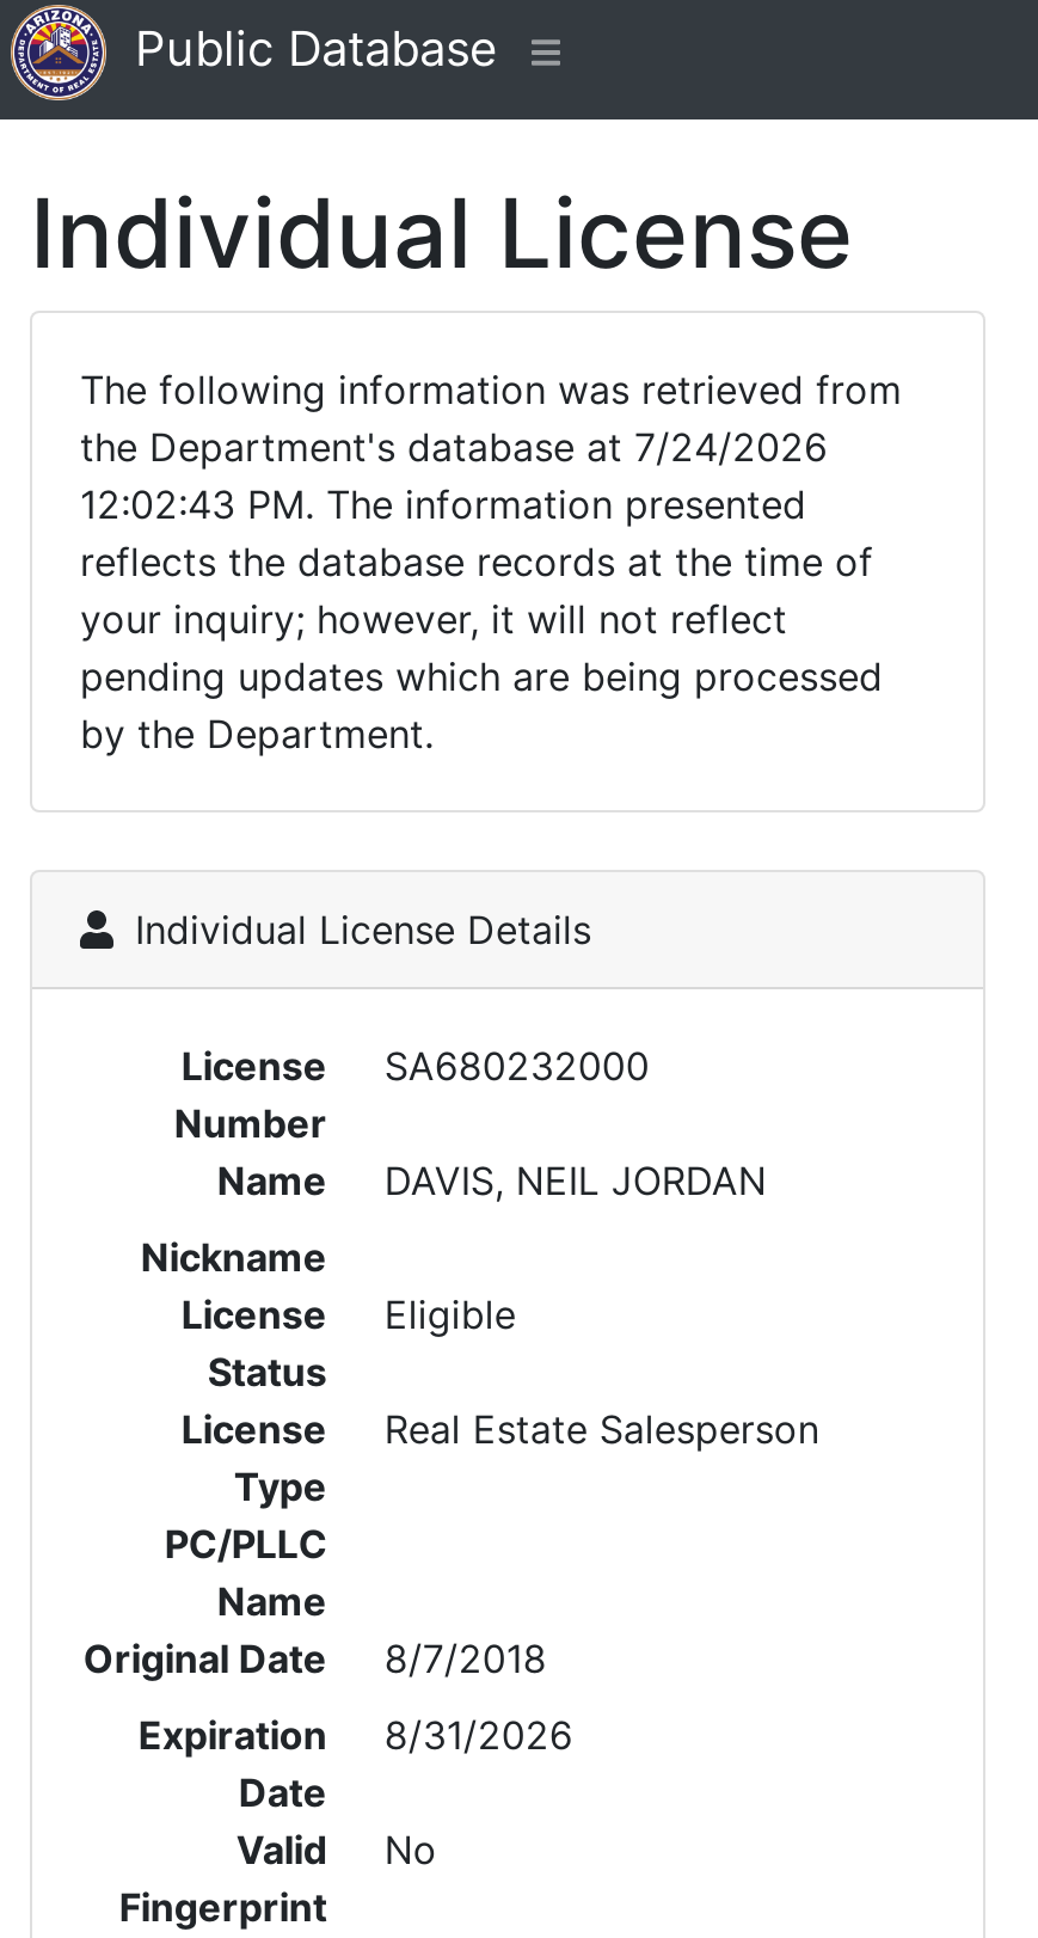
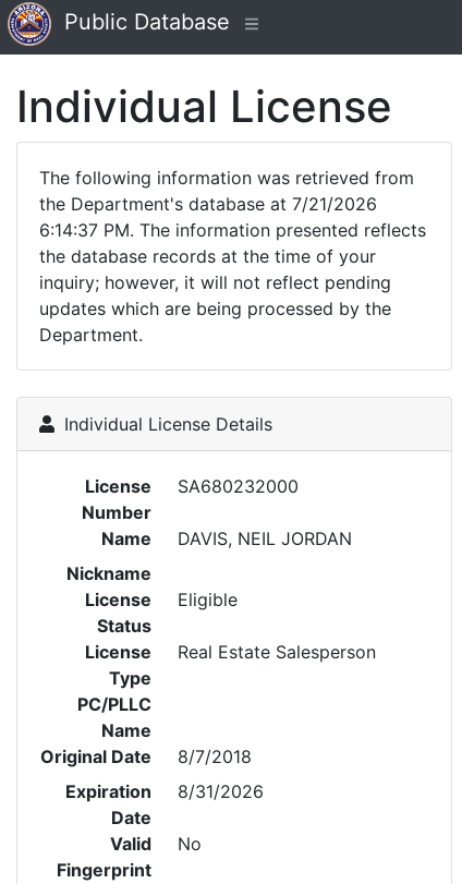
- the Department's database at 7/24/2026
- 12:02:43 PM. The information presented
- reflects the database records at the time of
- your inquiry; however, it will not reflect
- pending updates which are being processed
- by the Department.
+ the Department's database at 7/21/2026
+ 6:14:37 PM. The information presented reflects
+ the database records at the time of your
+ inquiry; however, it will not reflect pending
+ updates which are being processed by the
+ Department.
